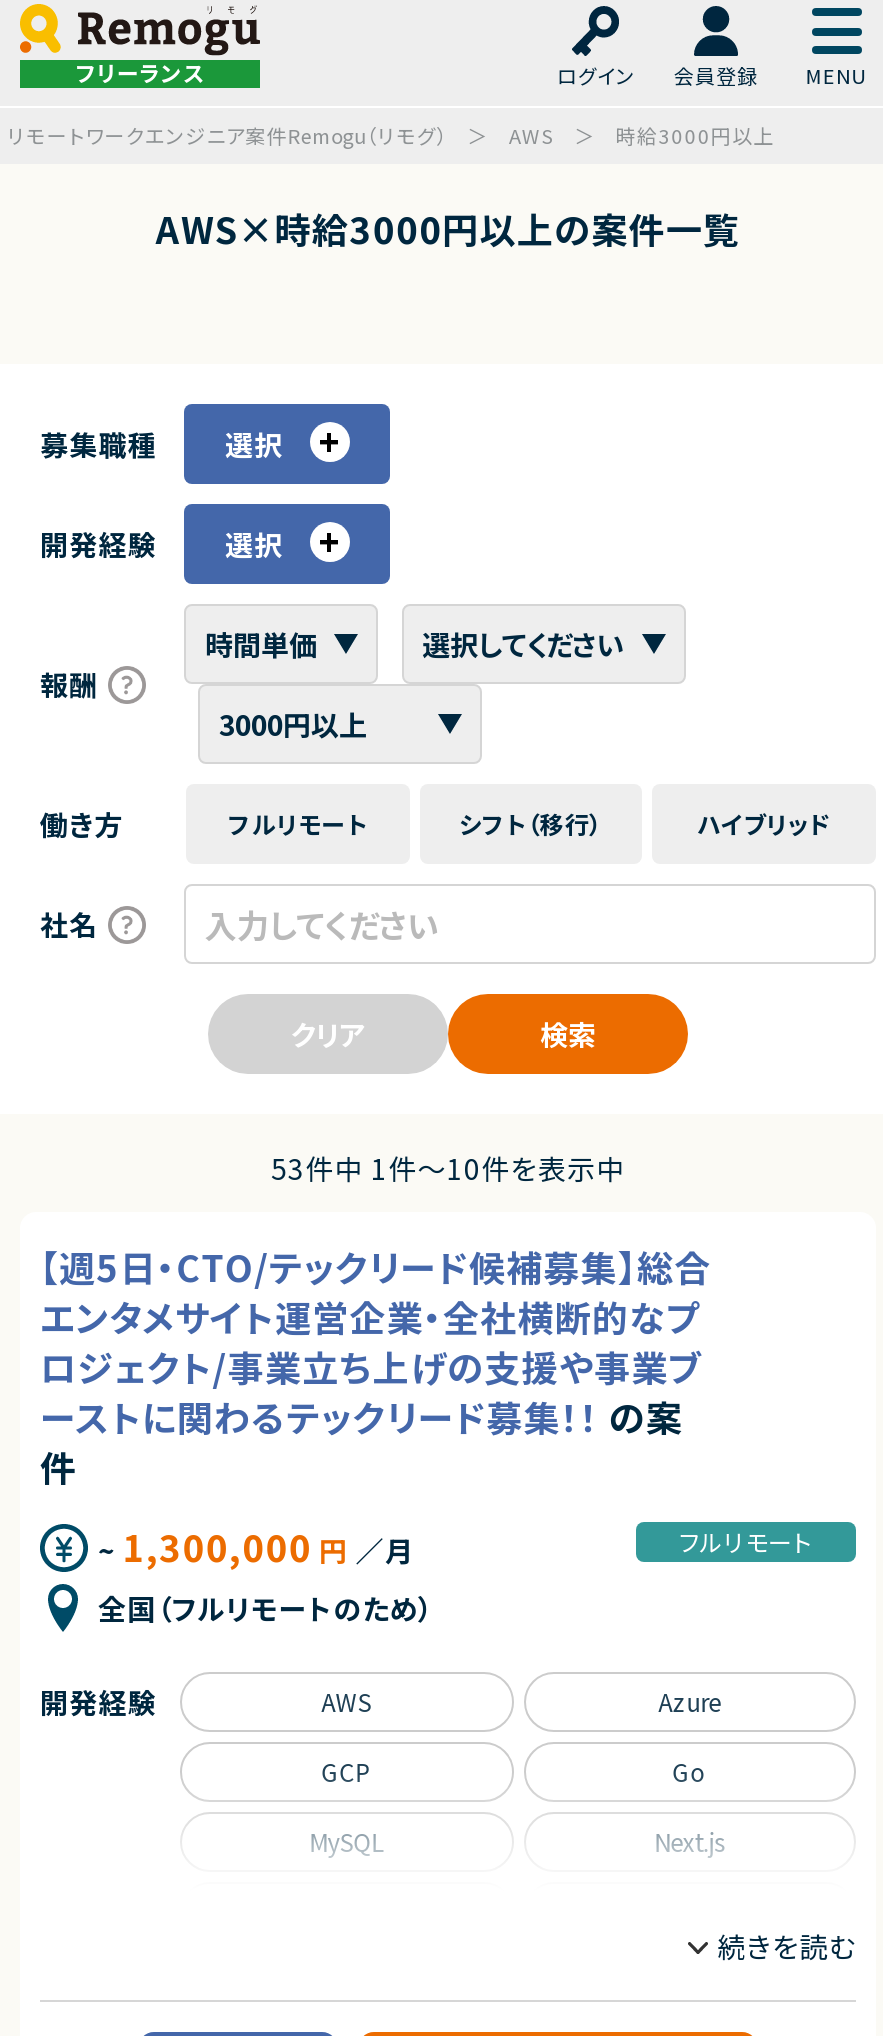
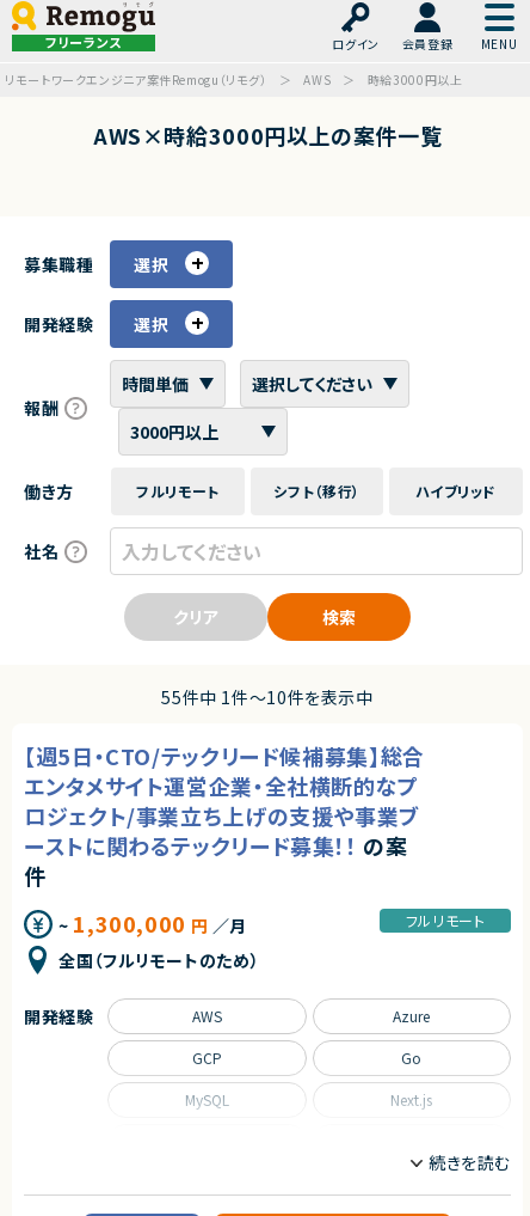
- 53件中 1件〜10件を表示中
+ 55件中 1件〜10件を表示中
